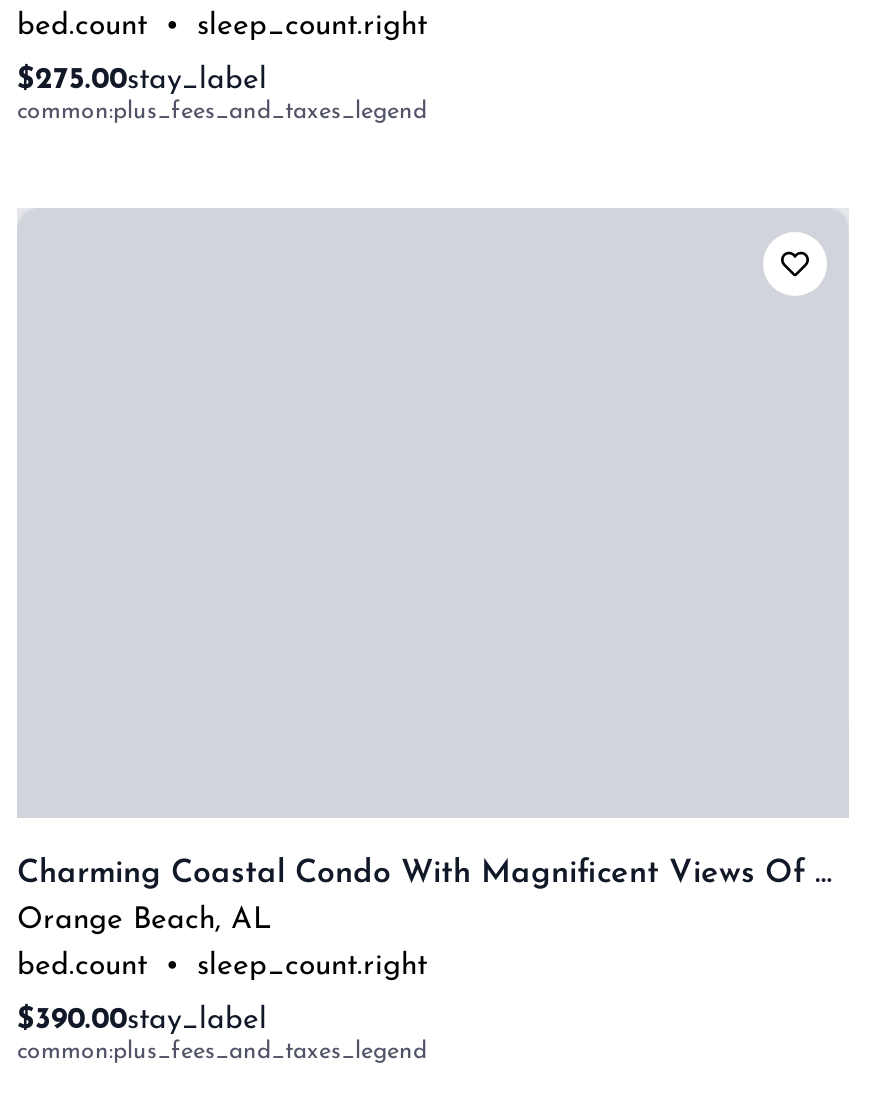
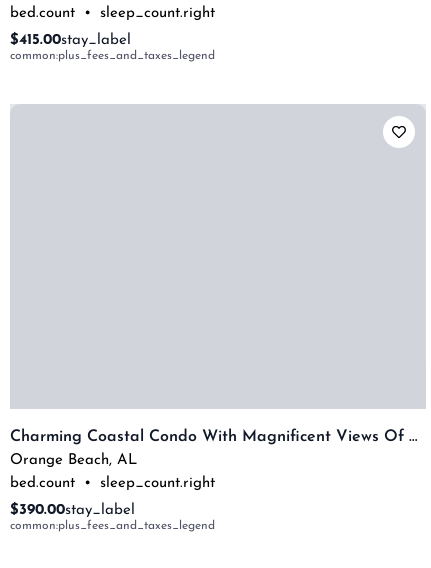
- $275.00stay_label
+ $415.00stay_label
